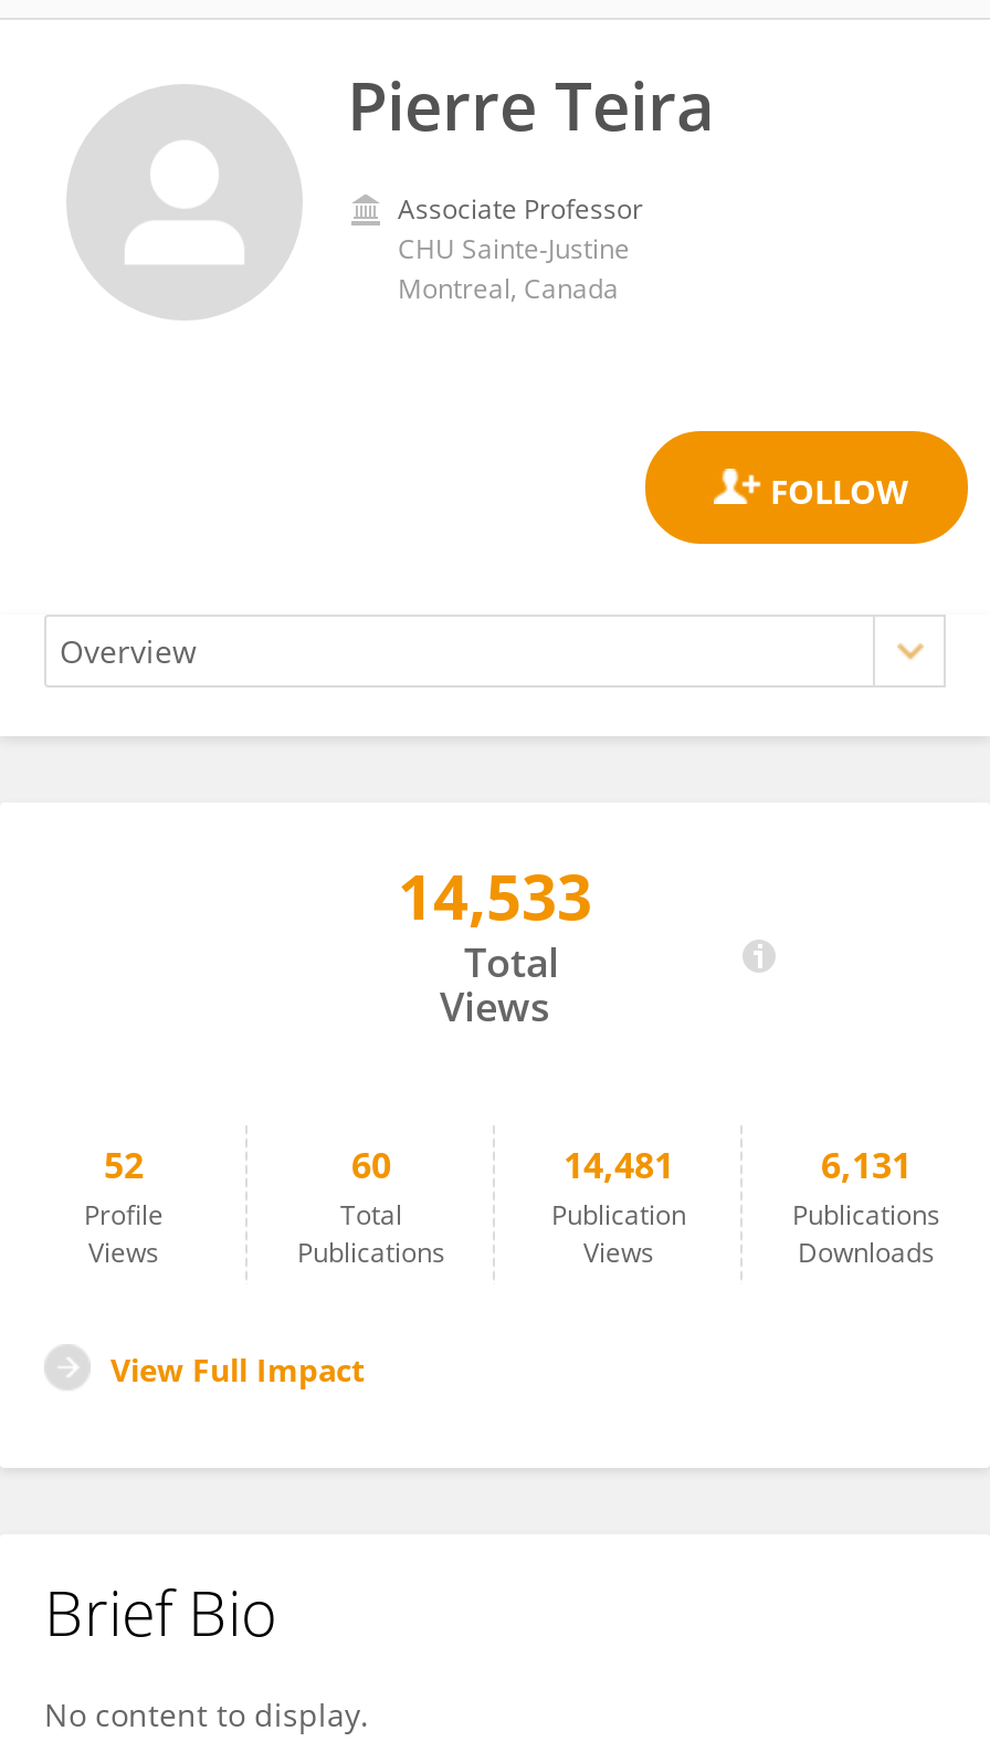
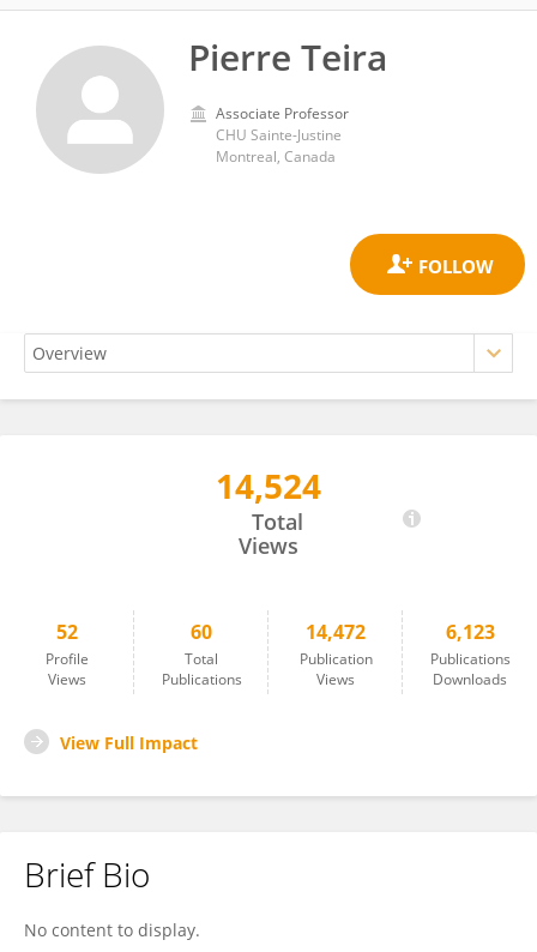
- 14,533
+ 14,524

- 14,481
+ 14,472

- 6,131
+ 6,123
